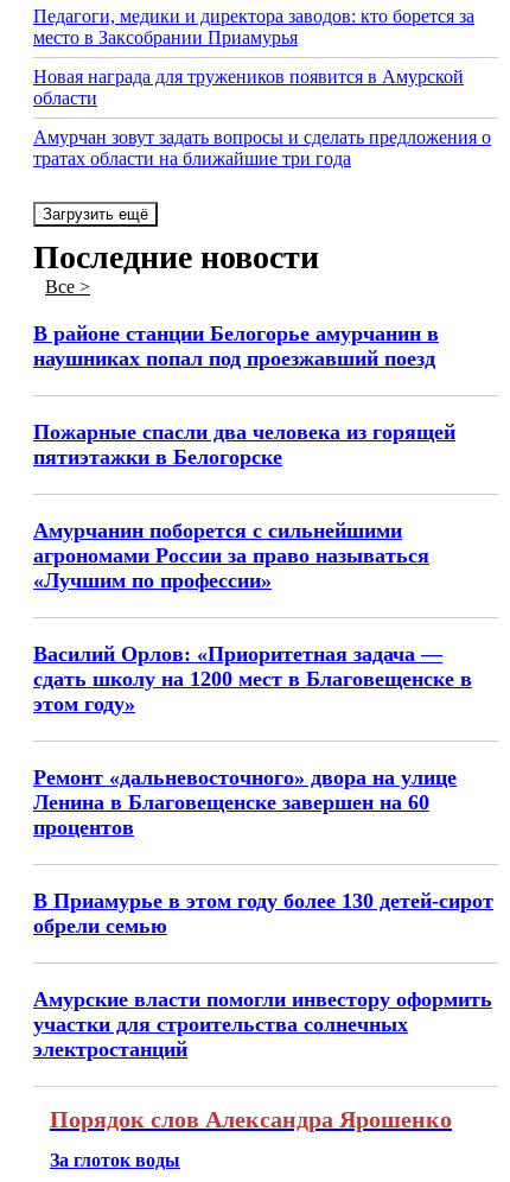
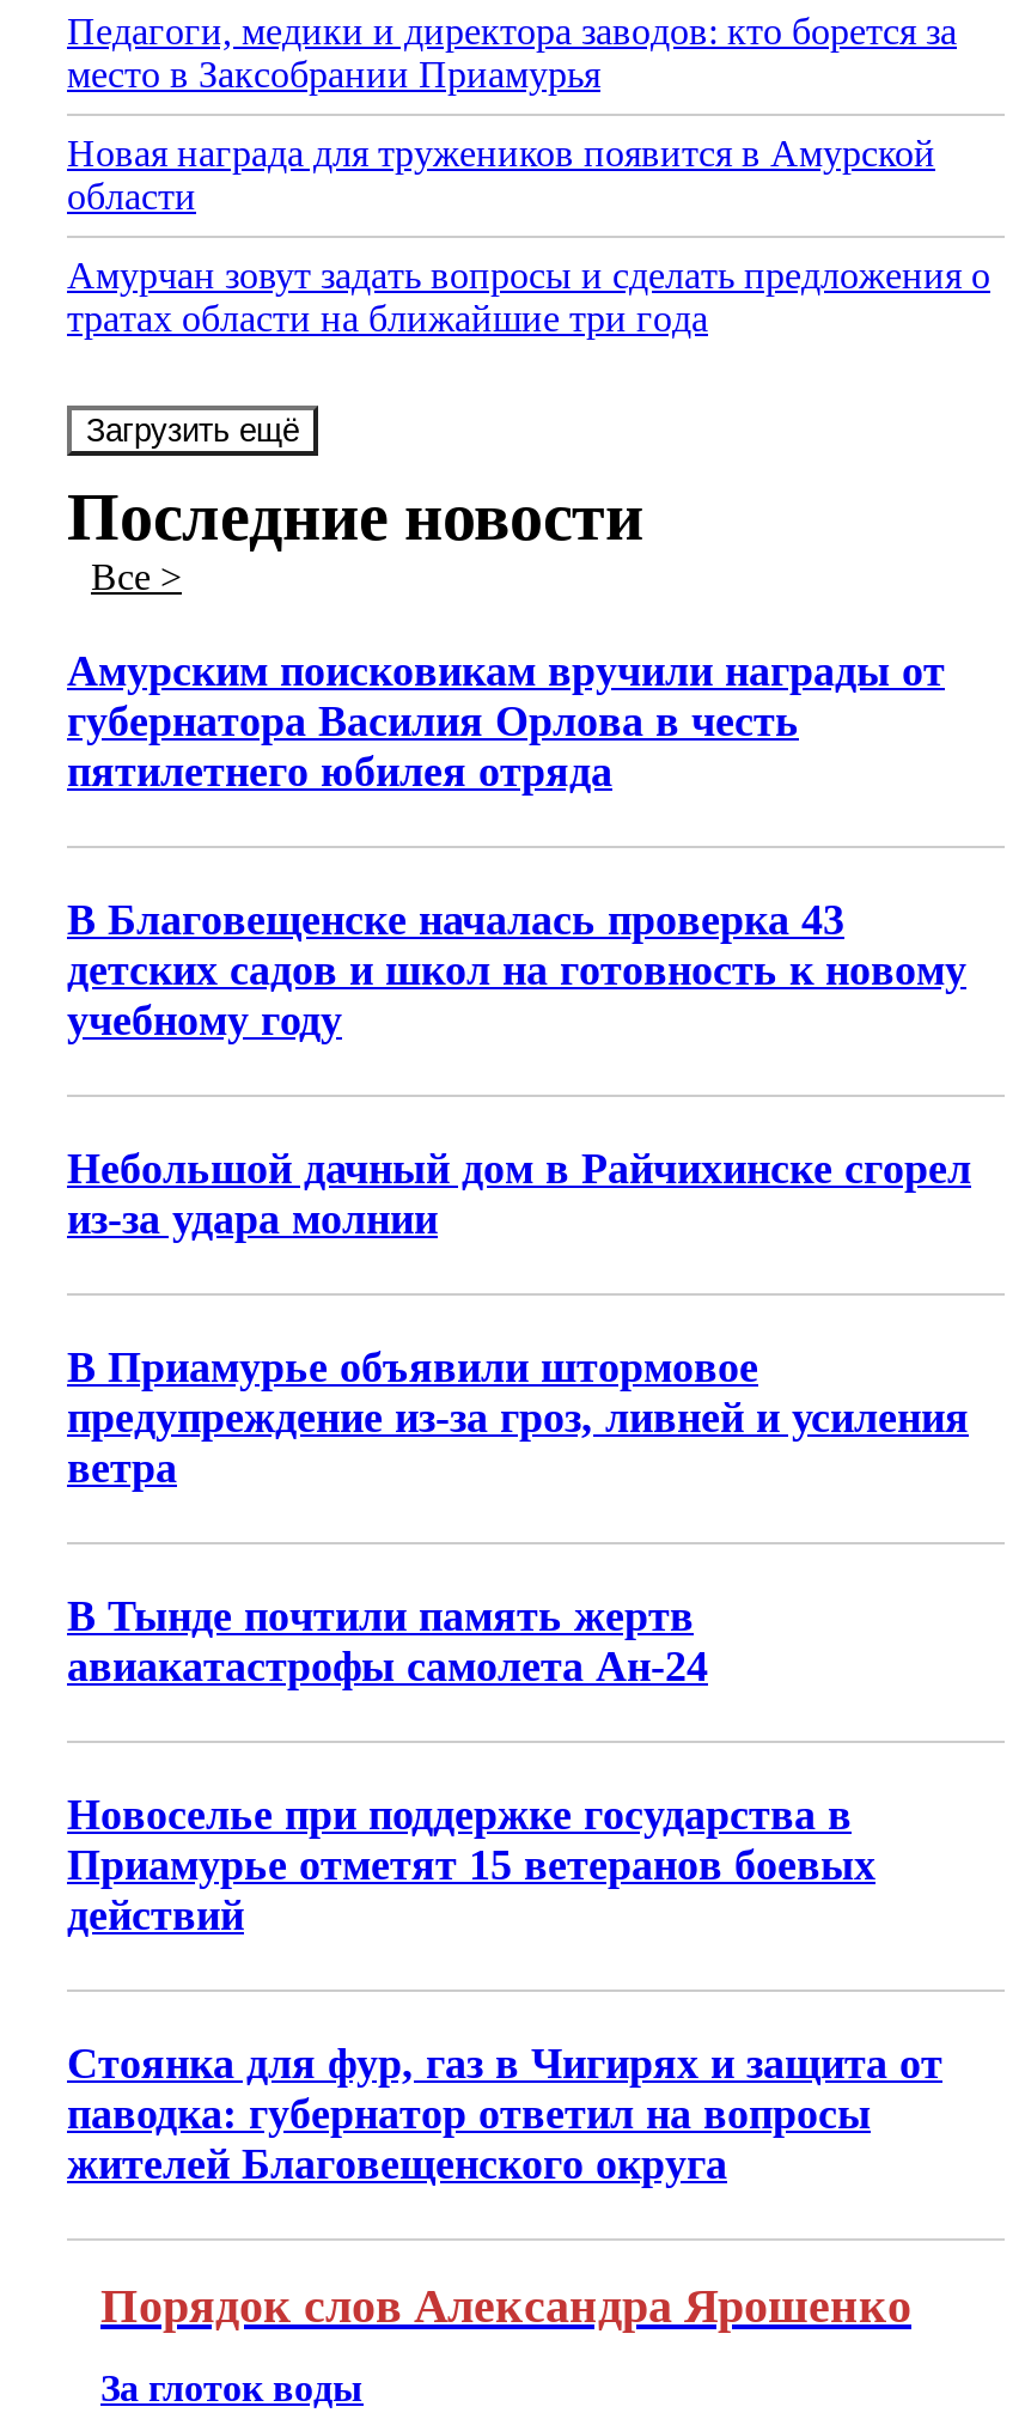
- В районе станции Белогорье амурчанин в
- наушниках попал под проезжавший поезд
+ Амурским поисковикам вручили награды от
+ губернатора Василия Орлова в честь
+ пятилетнего юбилея отряда

- Пожарные спасли два человека из горящей
- пятиэтажки в Белогорске
+ В Благовещенске началась проверка 43
+ детских садов и школ на готовность к новому
+ учебному году

- Амурчанин поборется с сильнейшими
- агрономами России за право называться
- «Лучшим по профессии»
+ Небольшой дачный дом в Райчихинске сгорел
+ из-за удара молнии

- Василий Орлов: «Приоритетная задача —
- сдать школу на 1200 мест в Благовещенске в
- этом году»
+ В Приамурье объявили штормовое
+ предупреждение из-за гроз, ливней и усиления
+ ветра

- Ремонт «дальневосточного» двора на улице
- Ленина в Благовещенске завершен на 60
- процентов
+ В Тынде почтили память жертв
+ авиакатастрофы самолета Ан-24

- В Приамурье в этом году более 130 детей-сирот
- обрели семью
+ Новоселье при поддержке государства в
+ Приамурье отметят 15 ветеранов боевых
+ действий

- Амурские власти помогли инвестору оформить
- участки для строительства солнечных
- электростанций
+ Стоянка для фур, газ в Чигирях и защита от
+ паводка: губернатор ответил на вопросы
+ жителей Благовещенского округа
